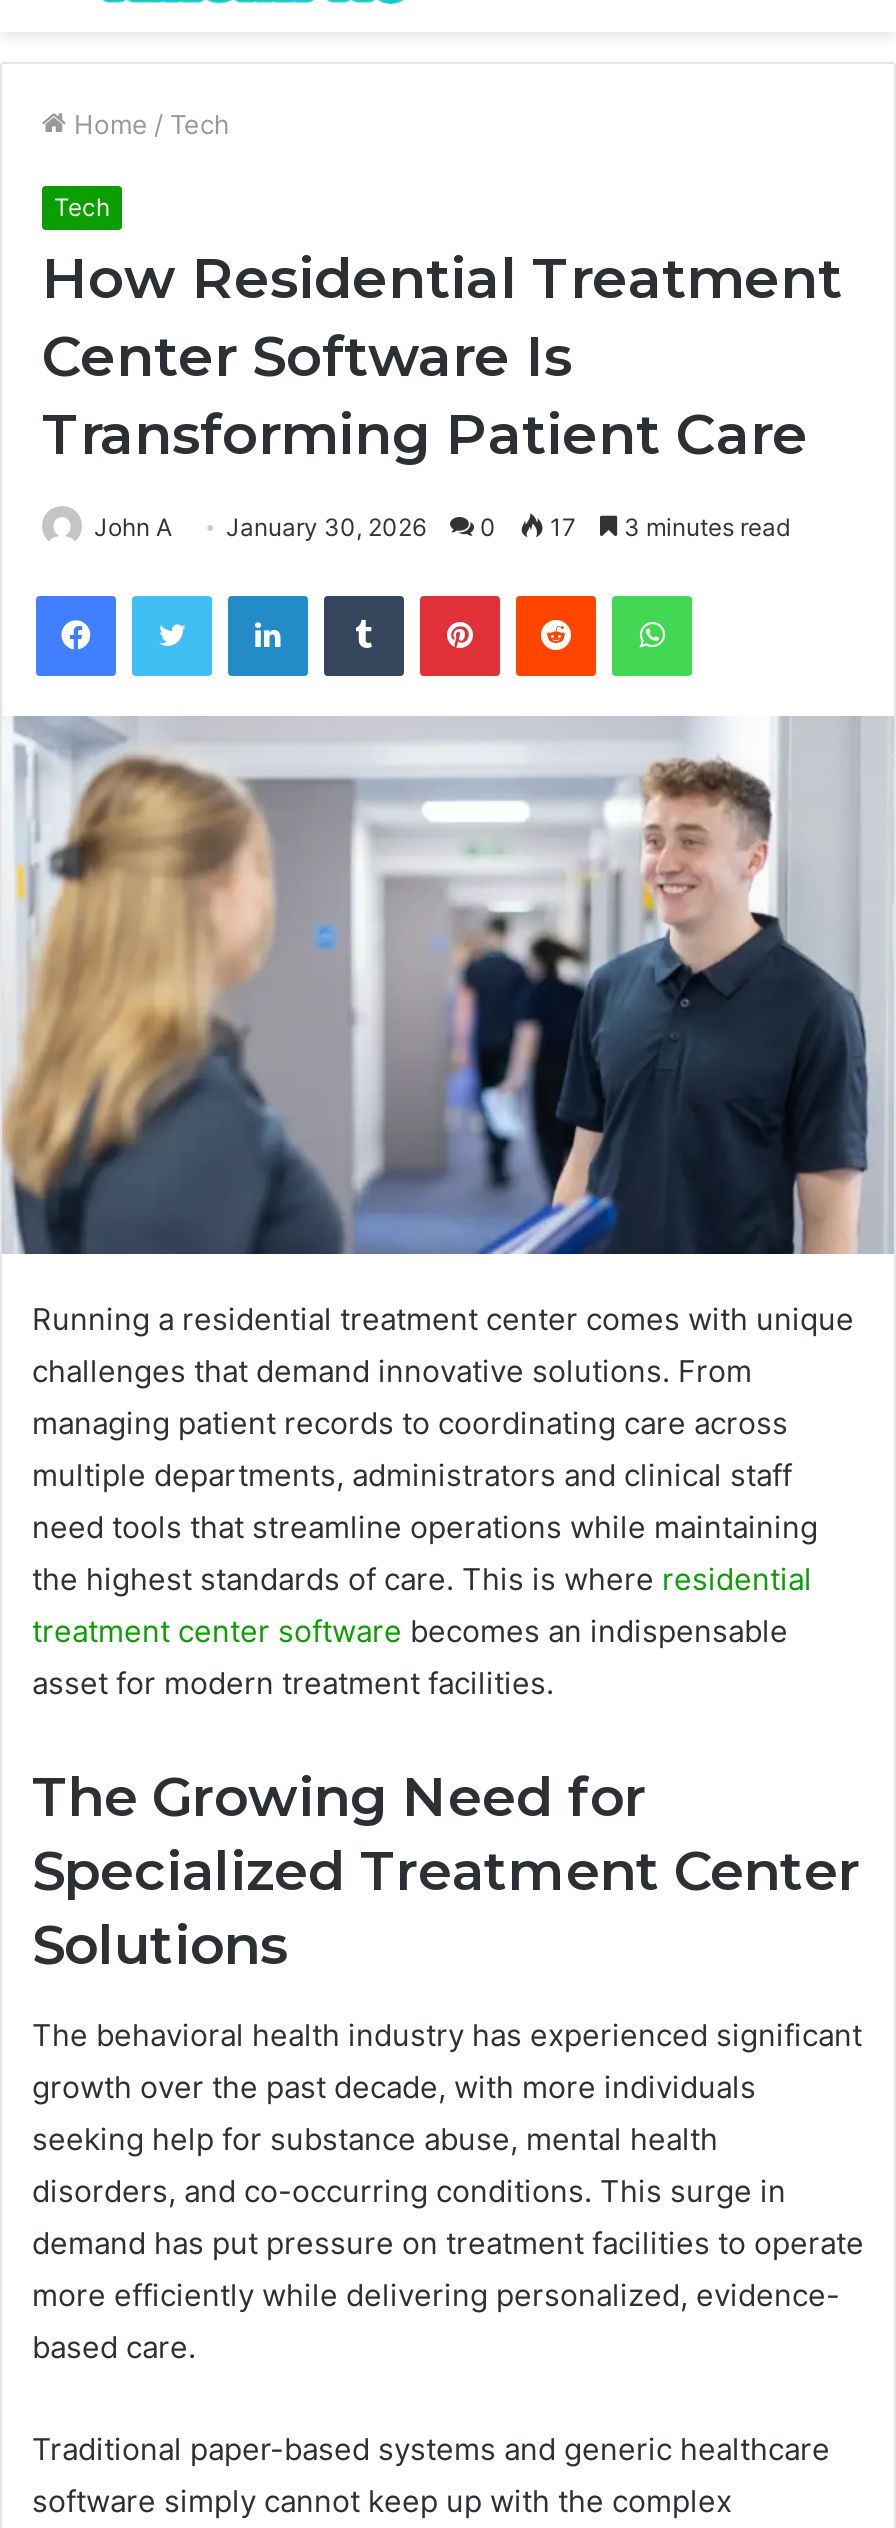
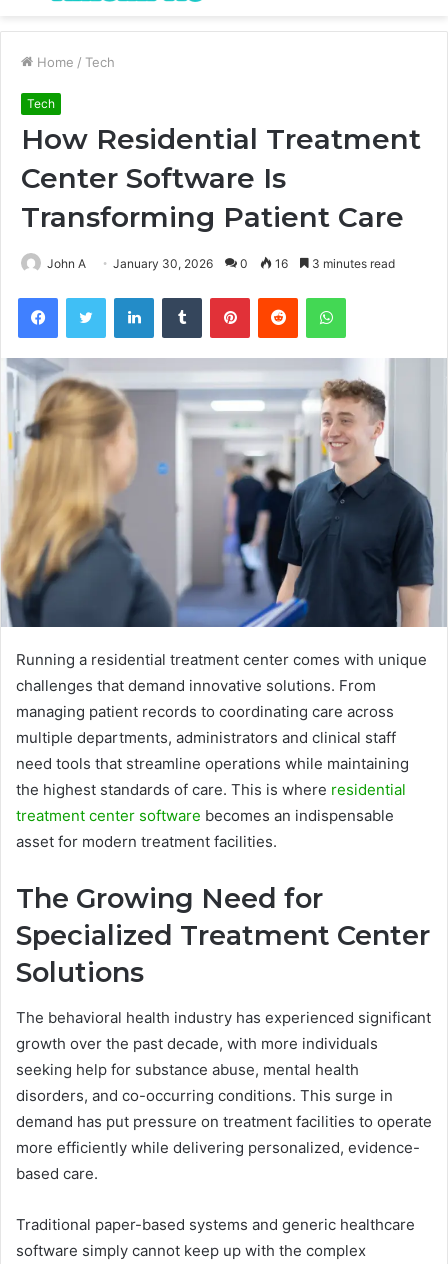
- John A January 30, 2026 0 17 3 minutes read
+ John A January 30, 2026 0 16 3 minutes read
